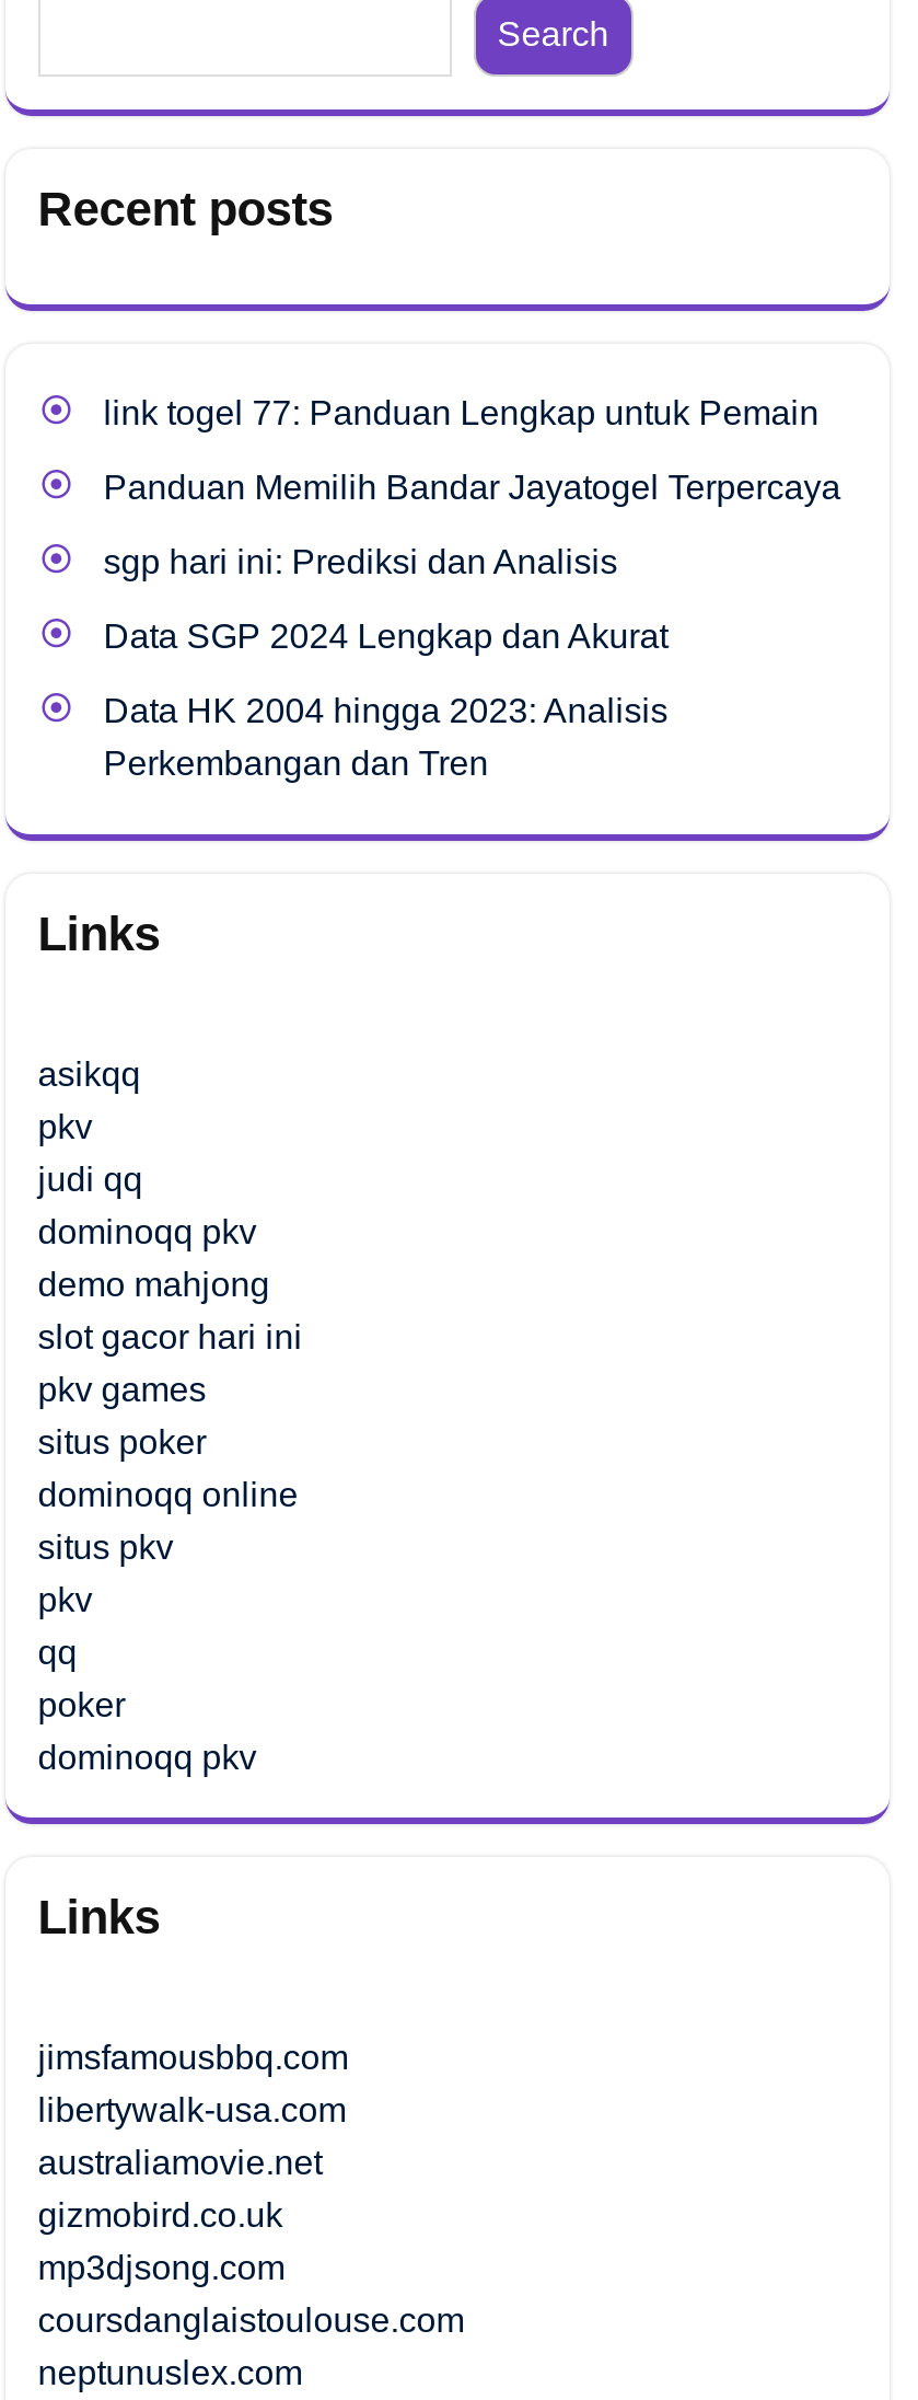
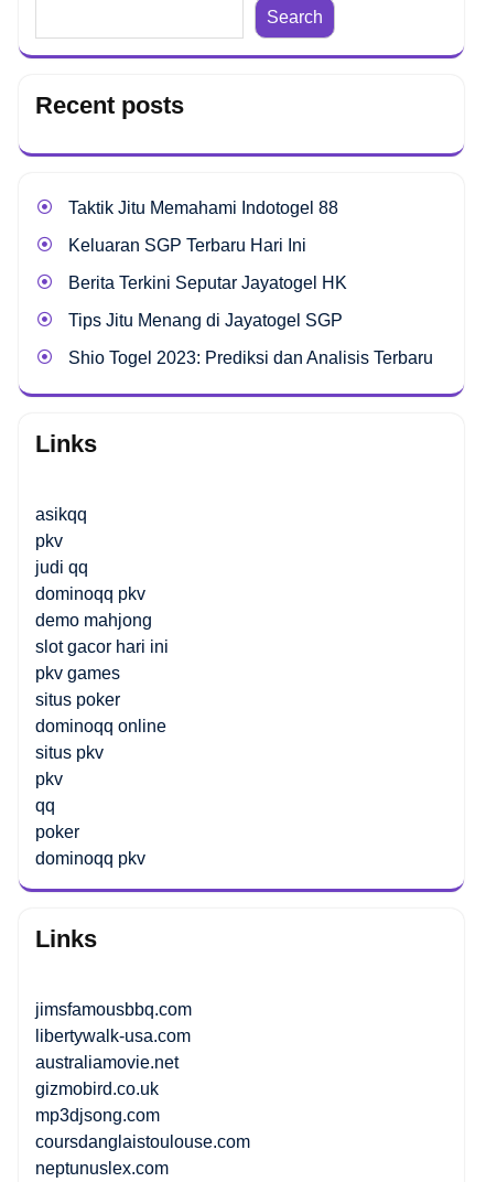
- link togel 77: Panduan Lengkap untuk Pemain
+ Taktik Jitu Memahami Indotogel 88

- Panduan Memilih Bandar Jayatogel Terpercaya
+ Keluaran SGP Terbaru Hari Ini

- sgp hari ini: Prediksi dan Analisis
+ Berita Terkini Seputar Jayatogel HK

- Data SGP 2024 Lengkap dan Akurat
+ Tips Jitu Menang di Jayatogel SGP

- Data HK 2004 hingga 2023: Analisis
- Perkembangan dan Tren
+ Shio Togel 2023: Prediksi dan Analisis Terbaru
